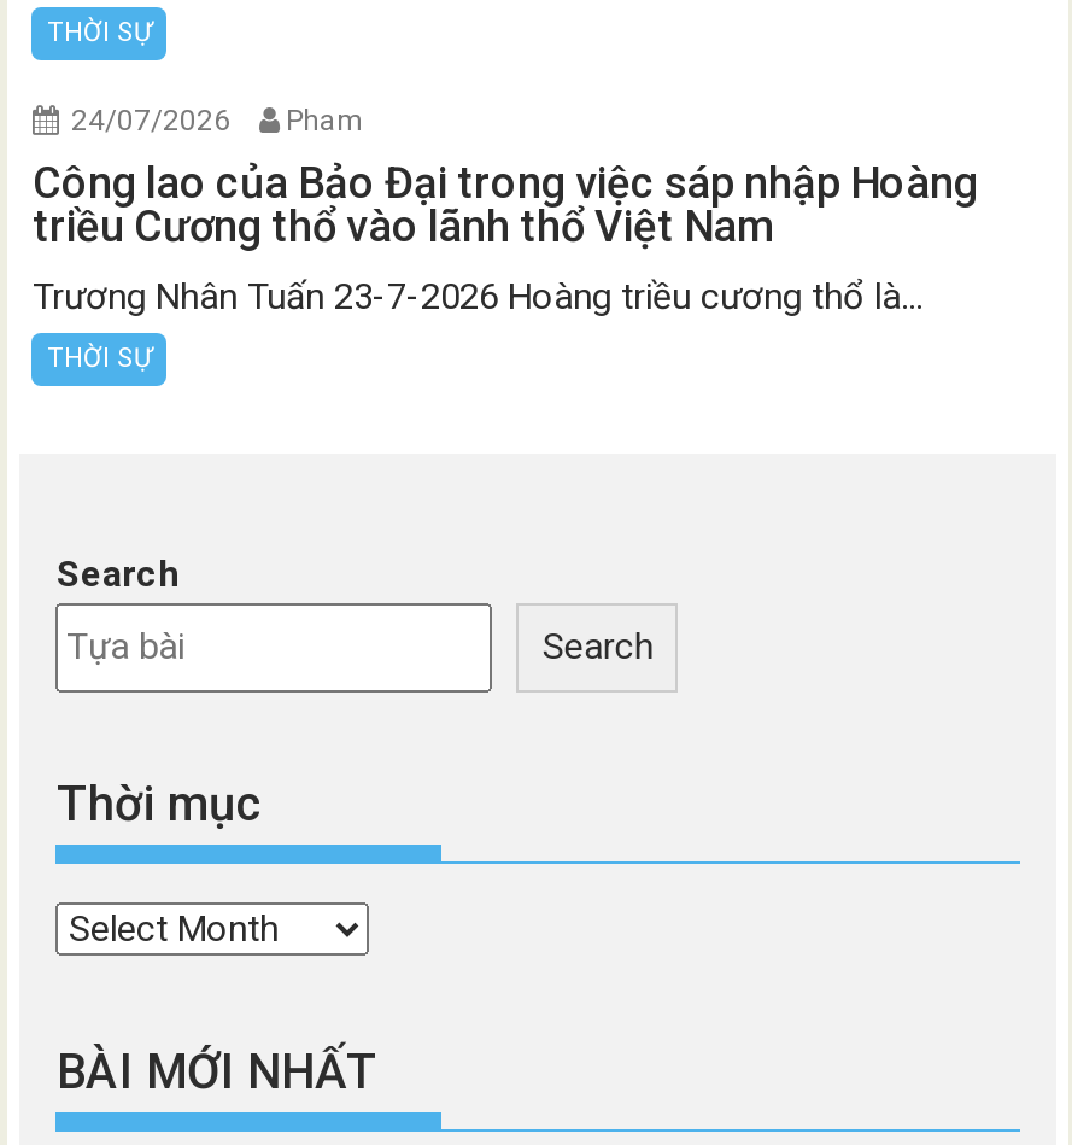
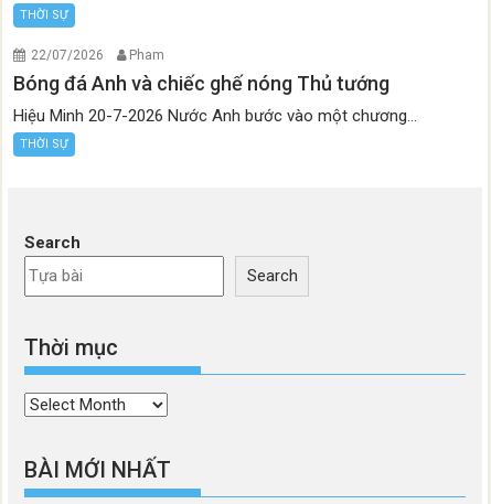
- 24/07/2026 Pham
+ 22/07/2026 Pham

- Công lao của Bảo Đại trong việc sáp nhập Hoàng
- triều Cương thổ vào lãnh thổ Việt Nam
+ Bóng đá Anh và chiếc ghế nóng Thủ tướng

- Trương Nhân Tuấn 23-7-2026 Hoàng triều cương thổ là...
+ Hiệu Minh 20-7-2026 Nước Anh bước vào một chương...
